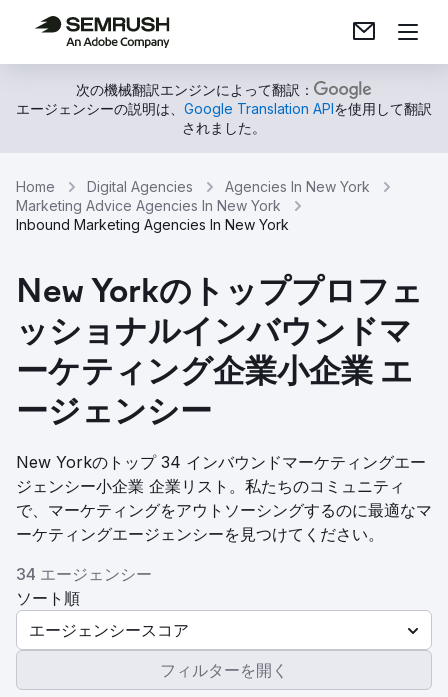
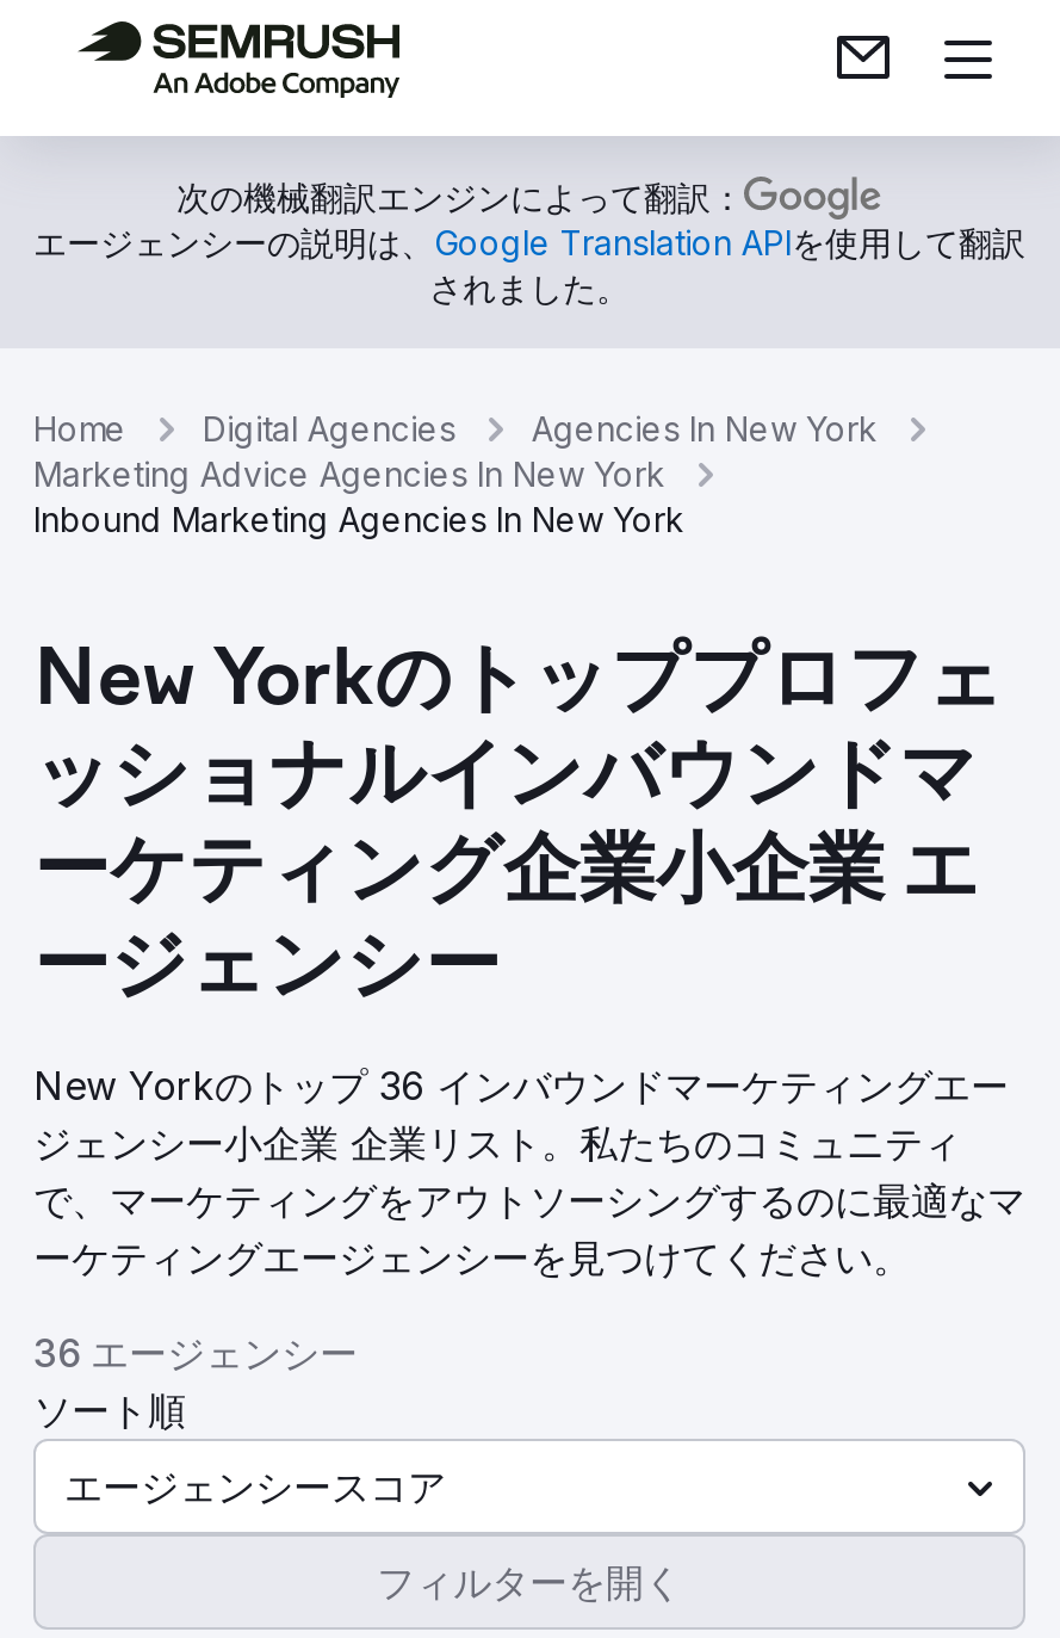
- New Yorkのトップ 34 インバウンドマーケティングエー
+ New Yorkのトップ 36 インバウンドマーケティングエー

- 34 エージェンシー
+ 36 エージェンシー
